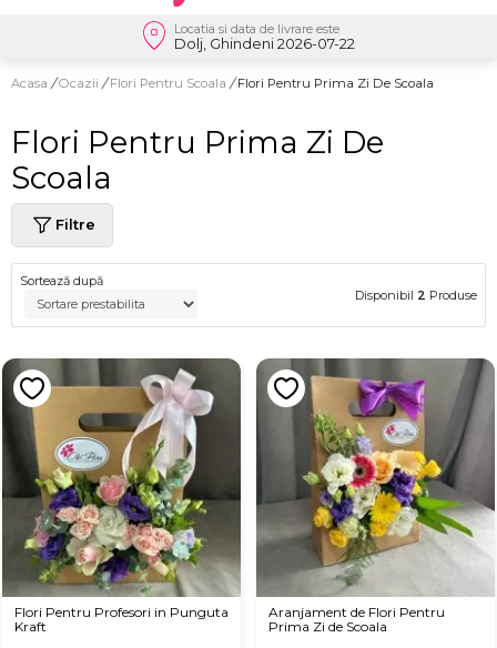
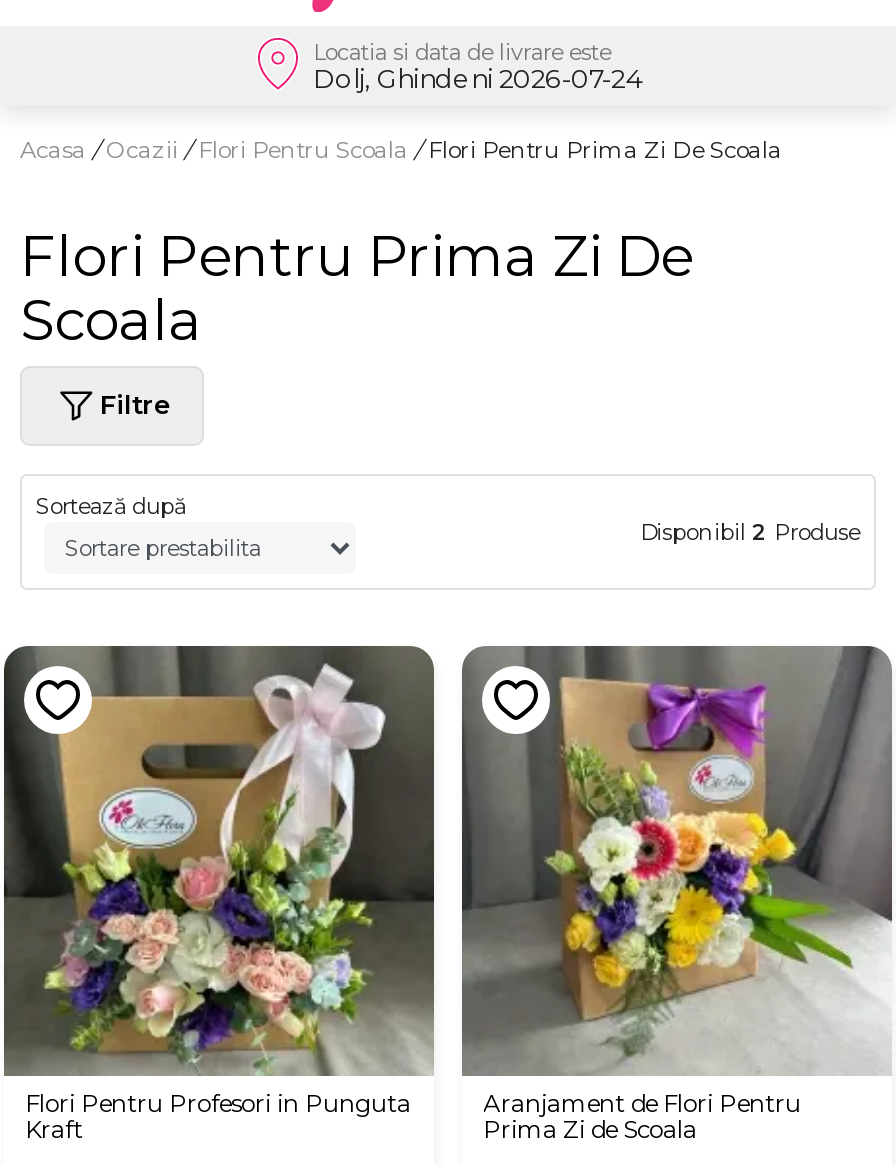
- Dolj, Ghindeni 2026-07-22
+ Dolj, Ghindeni 2026-07-24
